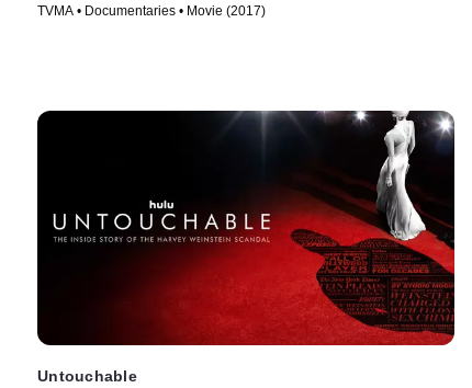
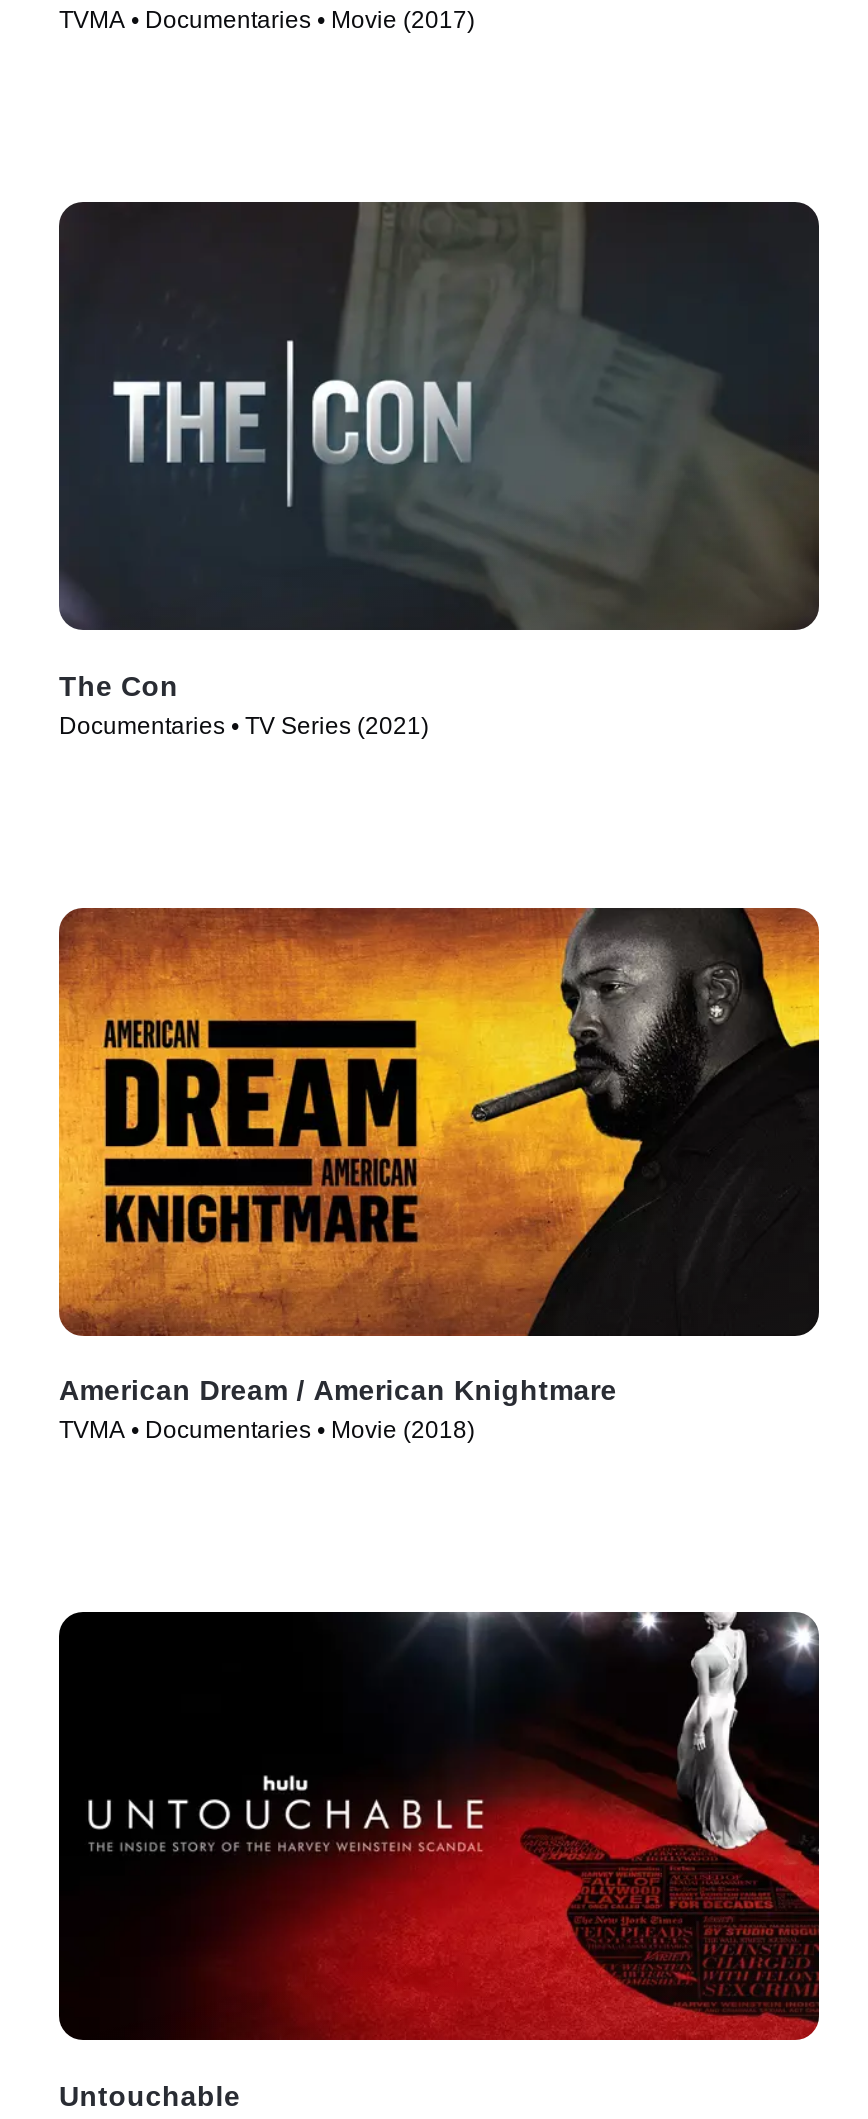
+ [image]
+ American Dream / American Knightmare
+ TVMA • Documentaries • Movie (2018)

+ [image]
+ The Con
+ Documentaries • TV Series (2021)
